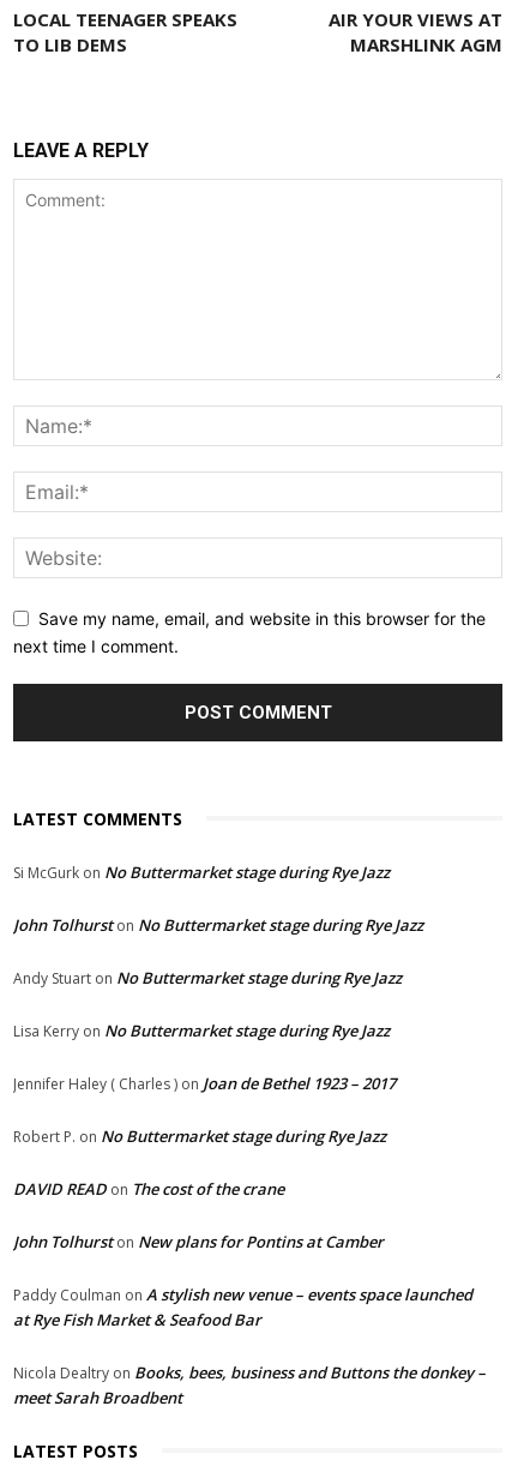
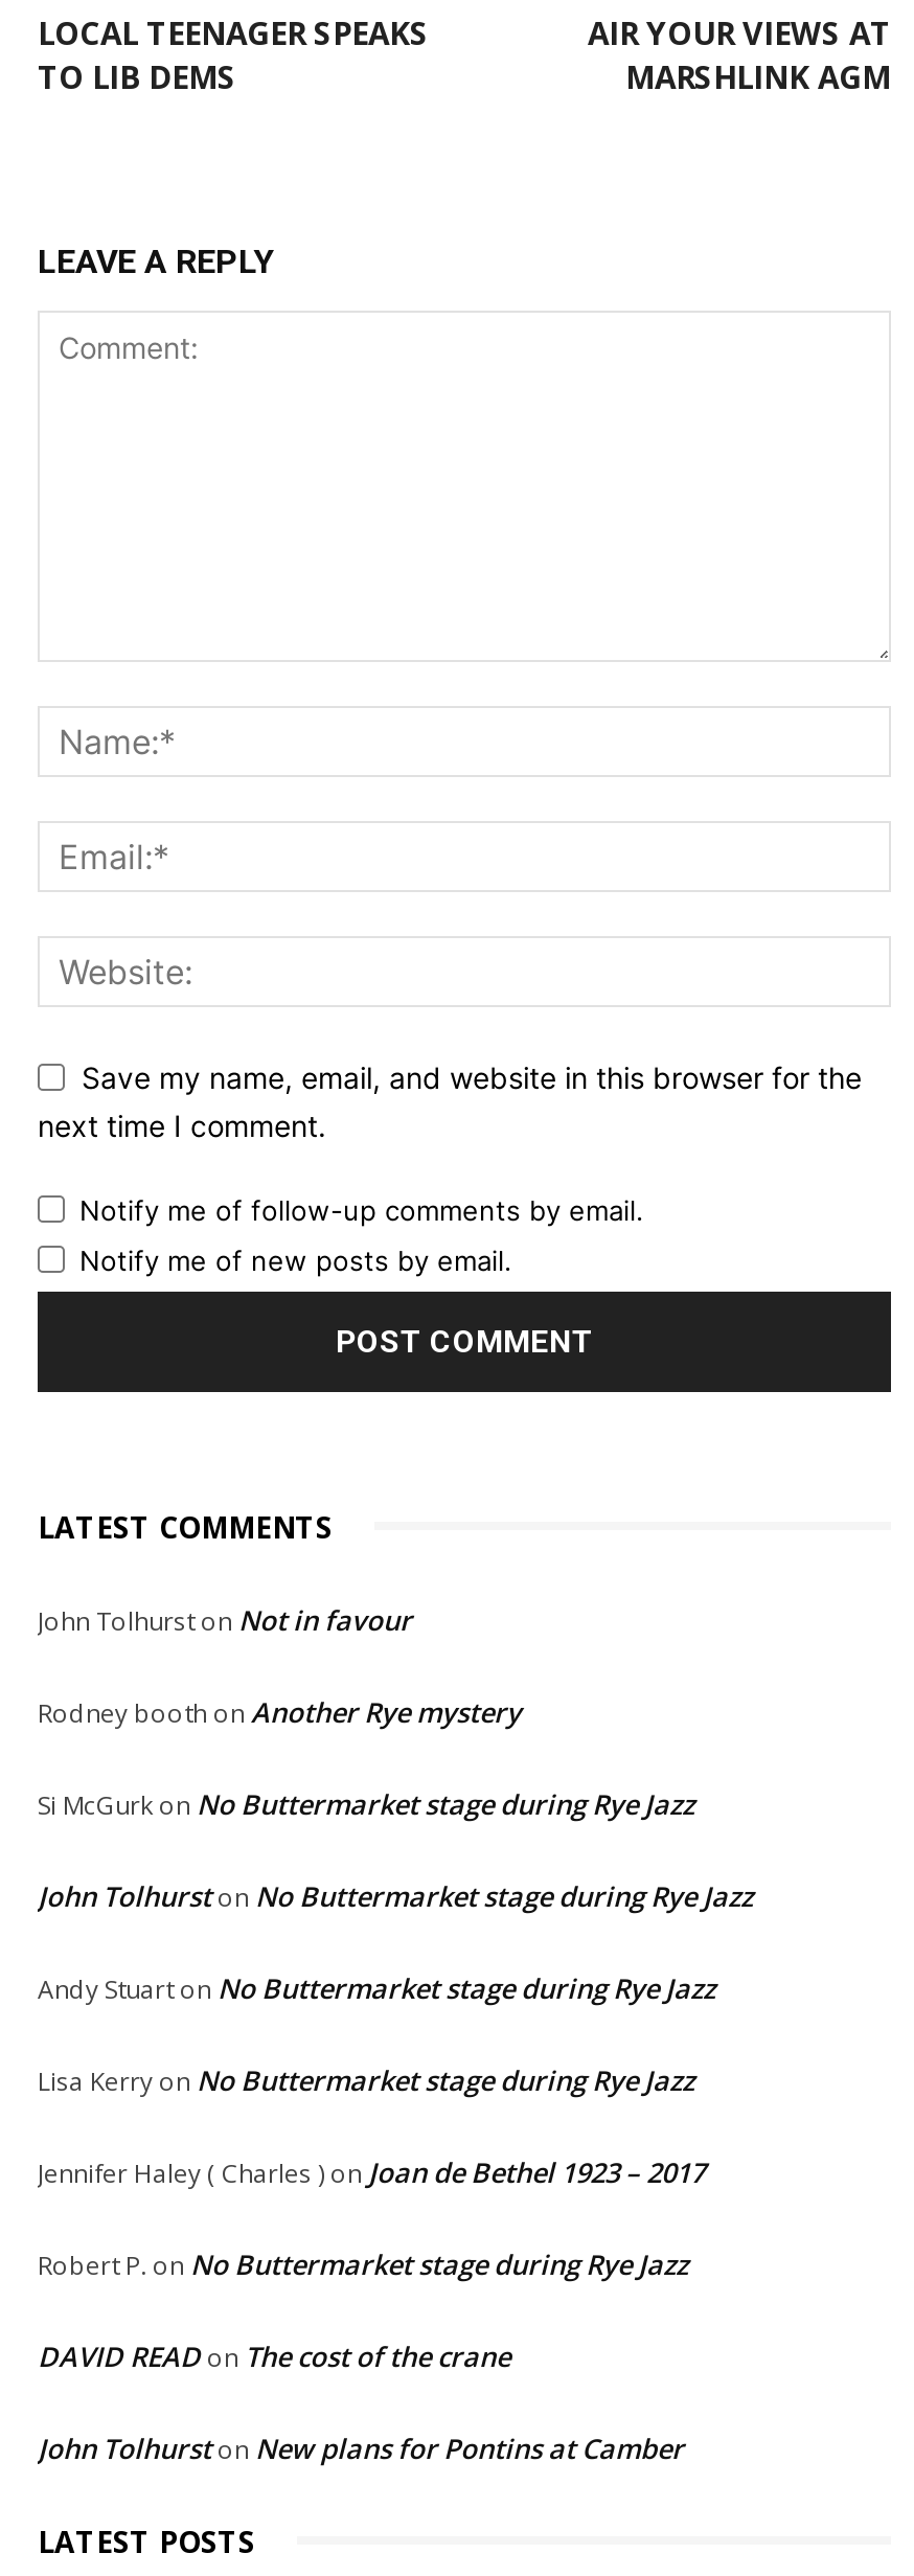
+ Notify me of follow-up comments by email.
+ Notify me of new posts by email.

moved down: LATEST COMMENTS

+ John Tolhurston Not in favour
+ Rodney booth on Another Rye mystery

moved down: Si McGurk on No Buttermarket stage during Rye Jazz | John Tolhurston No Buttermarket stage during Rye Jazz | Andy Stuarton No Buttermarket stage during Rye Jazz | Lisa Kerry on No Buttermarket stage during Rye Jazz | Jennifer Haley ( Charles ) on Joan de Bethel 1923 – 2017 | Robert P. on No Buttermarket stage during Rye Jazz | DAVID READ on The cost of the crane | John Tolhurston New plans for Pontins at Camber

- Paddy Coulman on A stylish new venue – events space launched
- at Rye Fish Market & Seafood Bar
- Nicola Dealtry on Books, bees, business and Buttons the donkey –
- meet Sarah Broadbent
